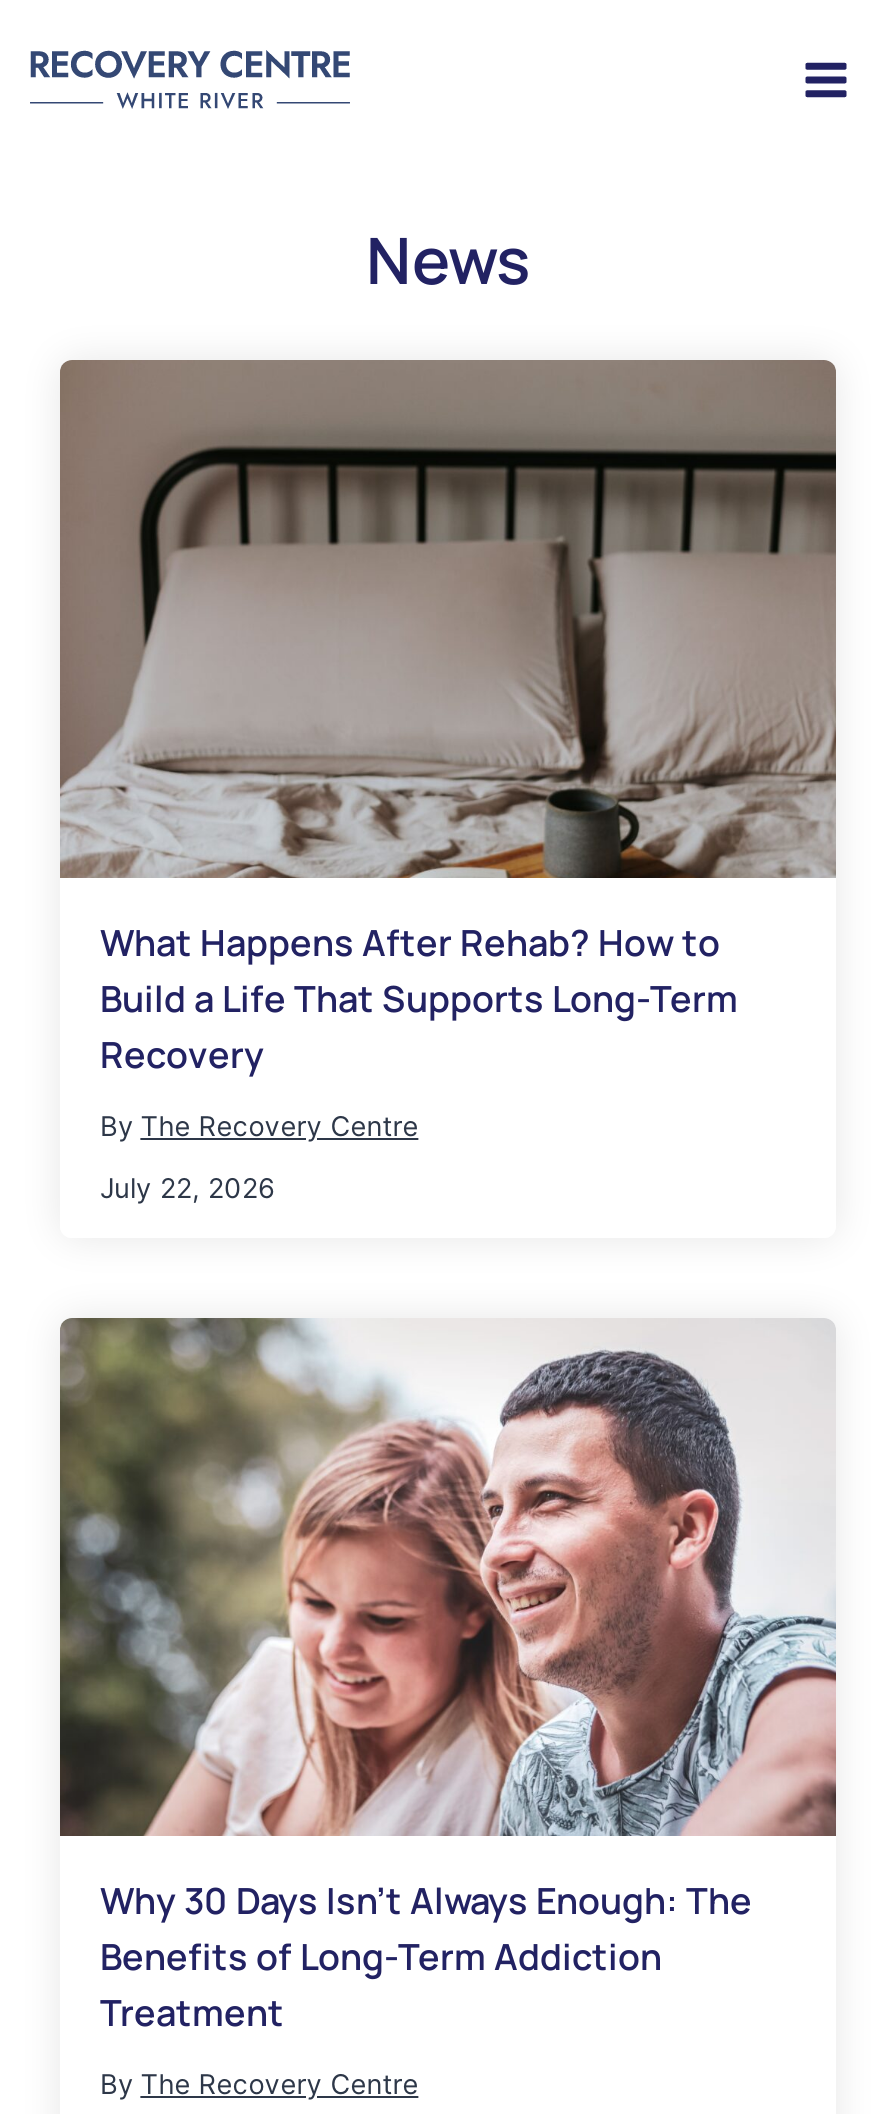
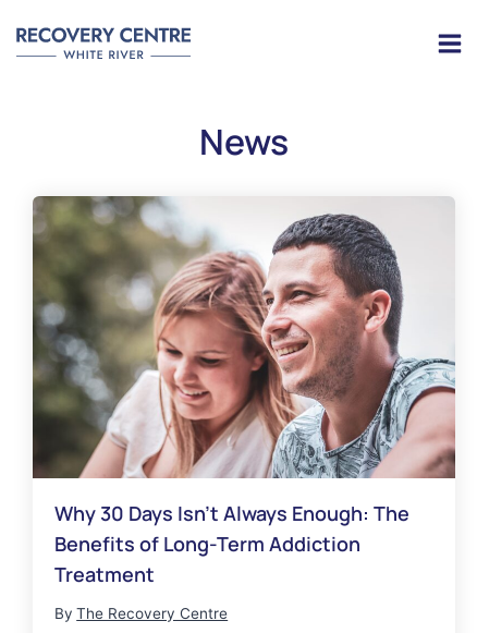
- [image]
- What Happens After Rehab? How to
- Build a Life That Supports Long-Term
- Recovery
- By The Recovery Centre
- July 22, 2026
